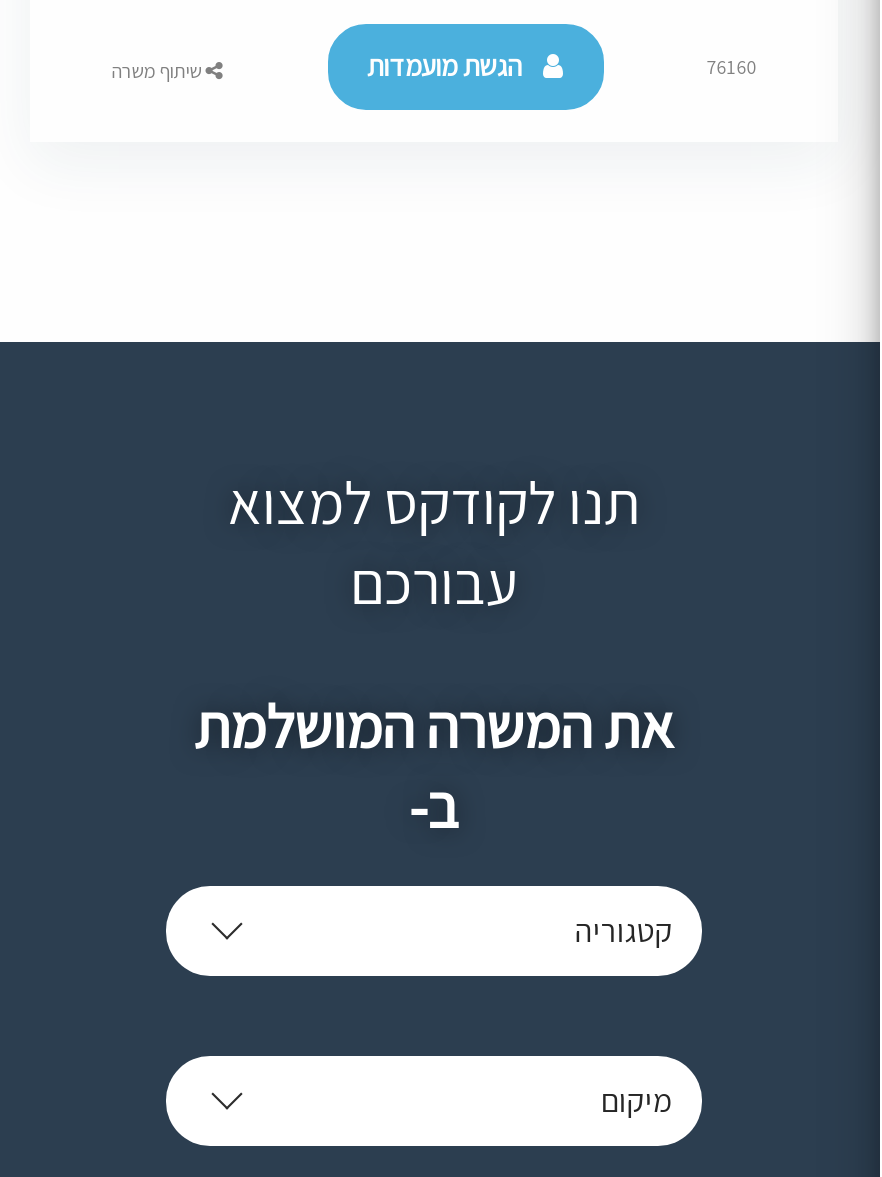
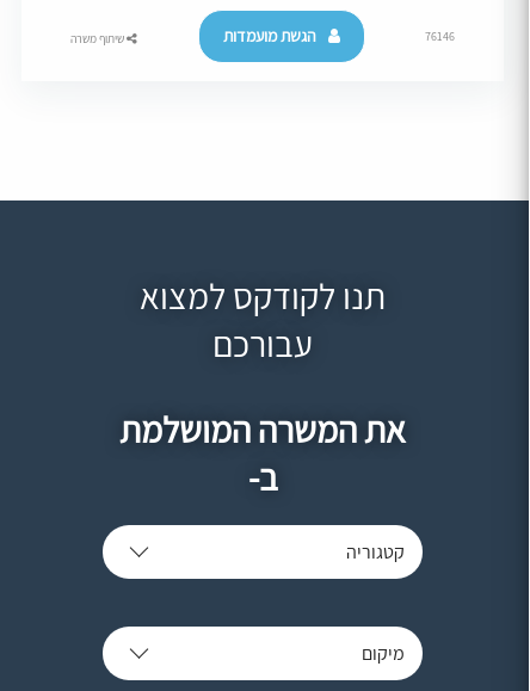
- 76160
+ 76146
